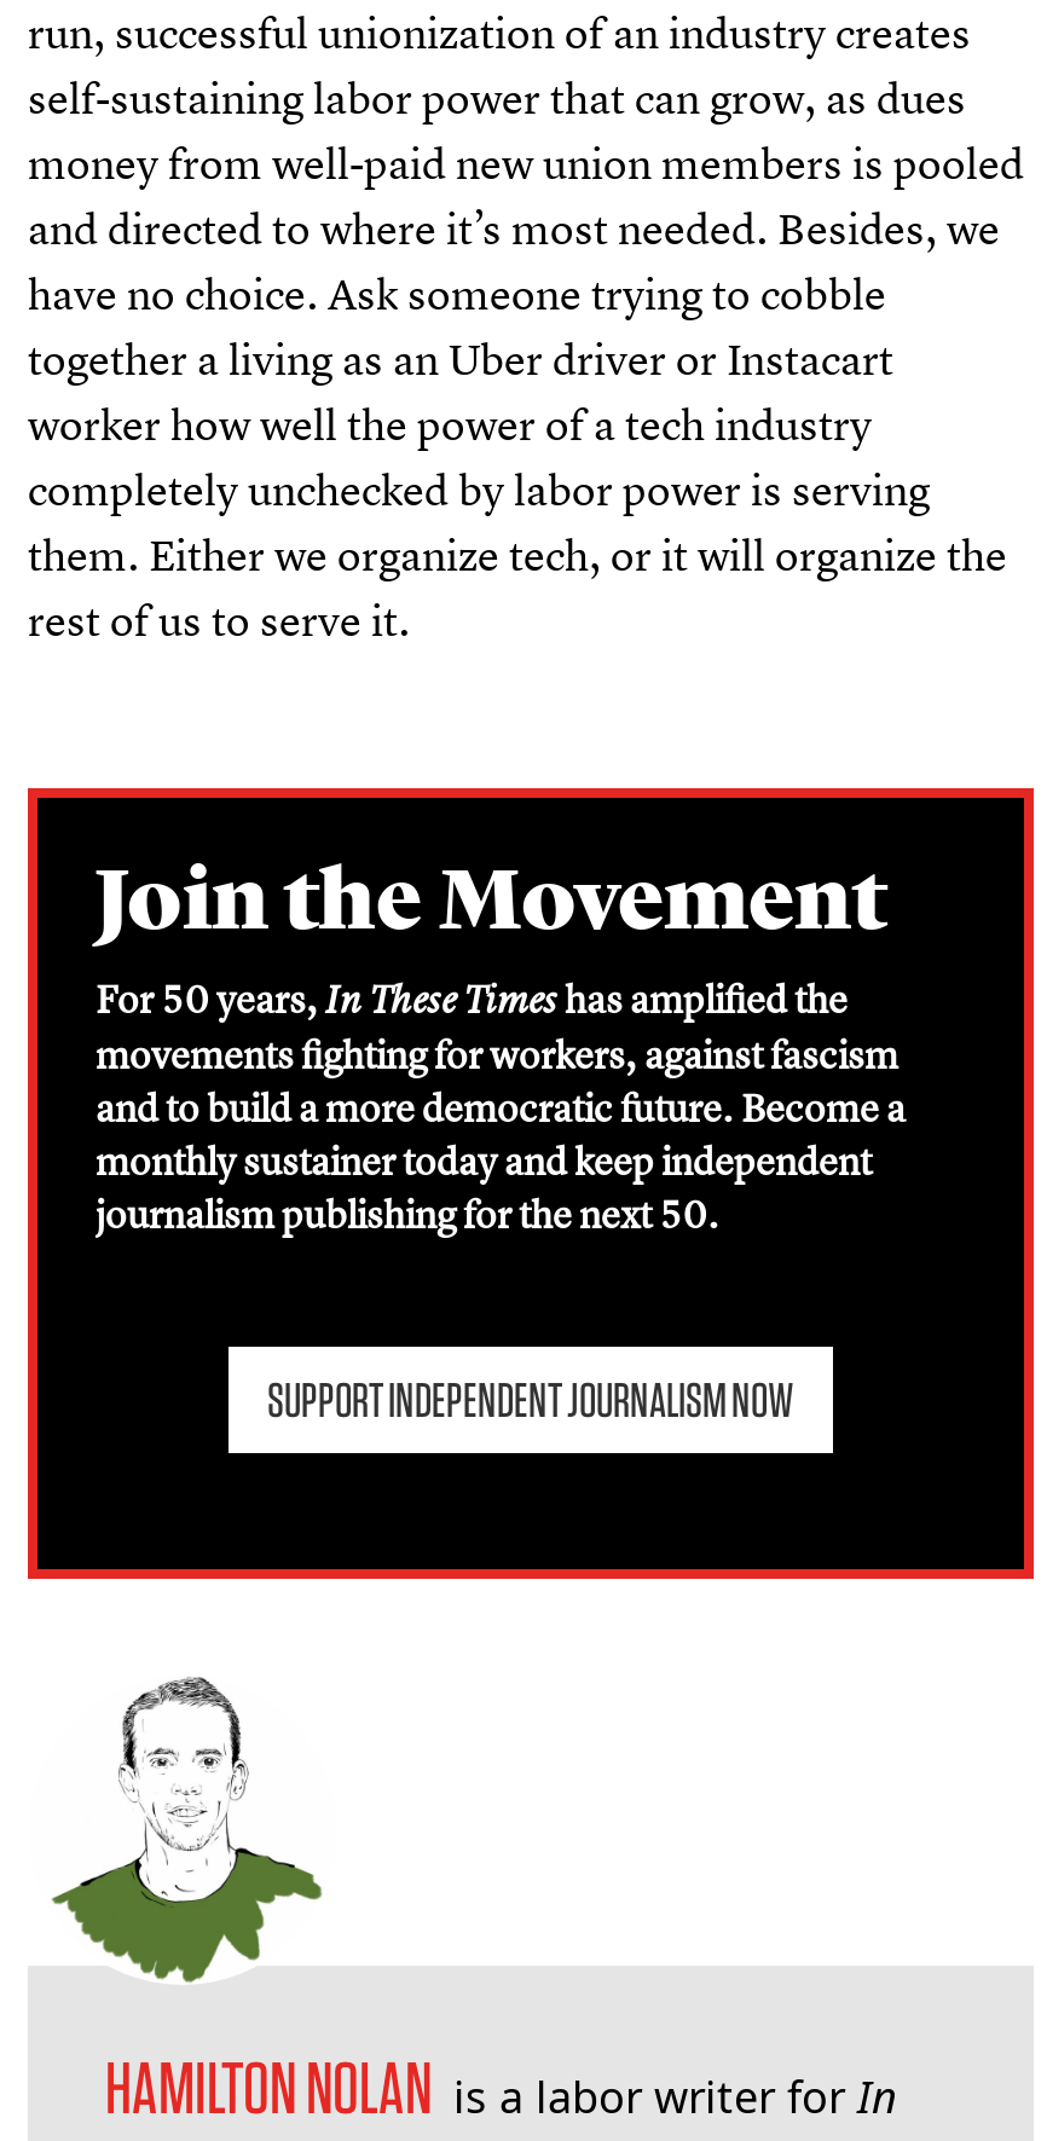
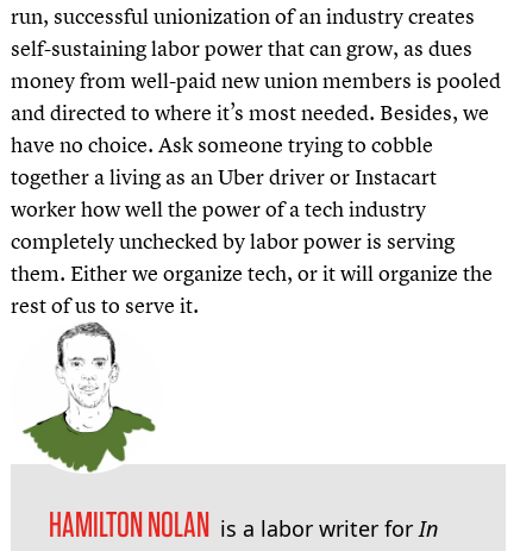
- [image]
- Join the Movement
- For 50 years,In These Timeshas amplified the
- movements fighting for workers, against fascism
- and to build a more democratic future. Become a
- monthly sustainer today and keep independent
- journalism publishing for the next 50.
- SUPPORT INDEPENDENT JOURNALISM NOW
